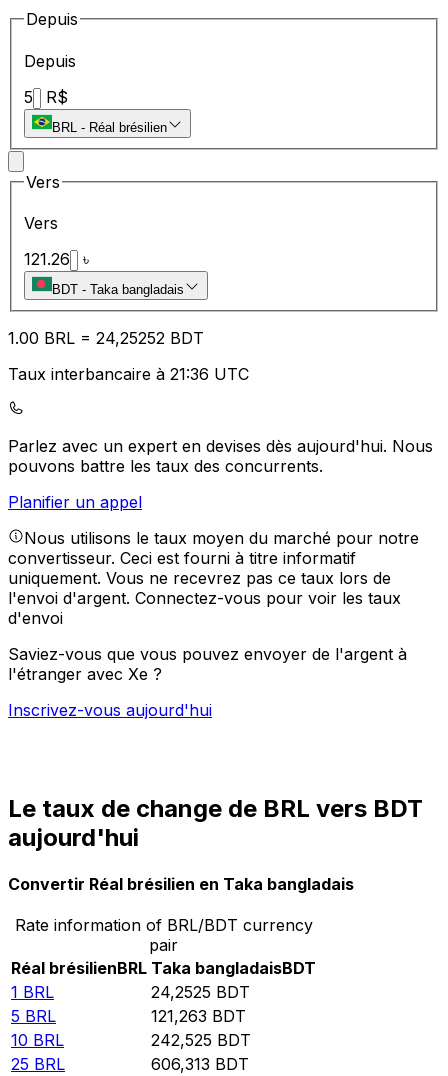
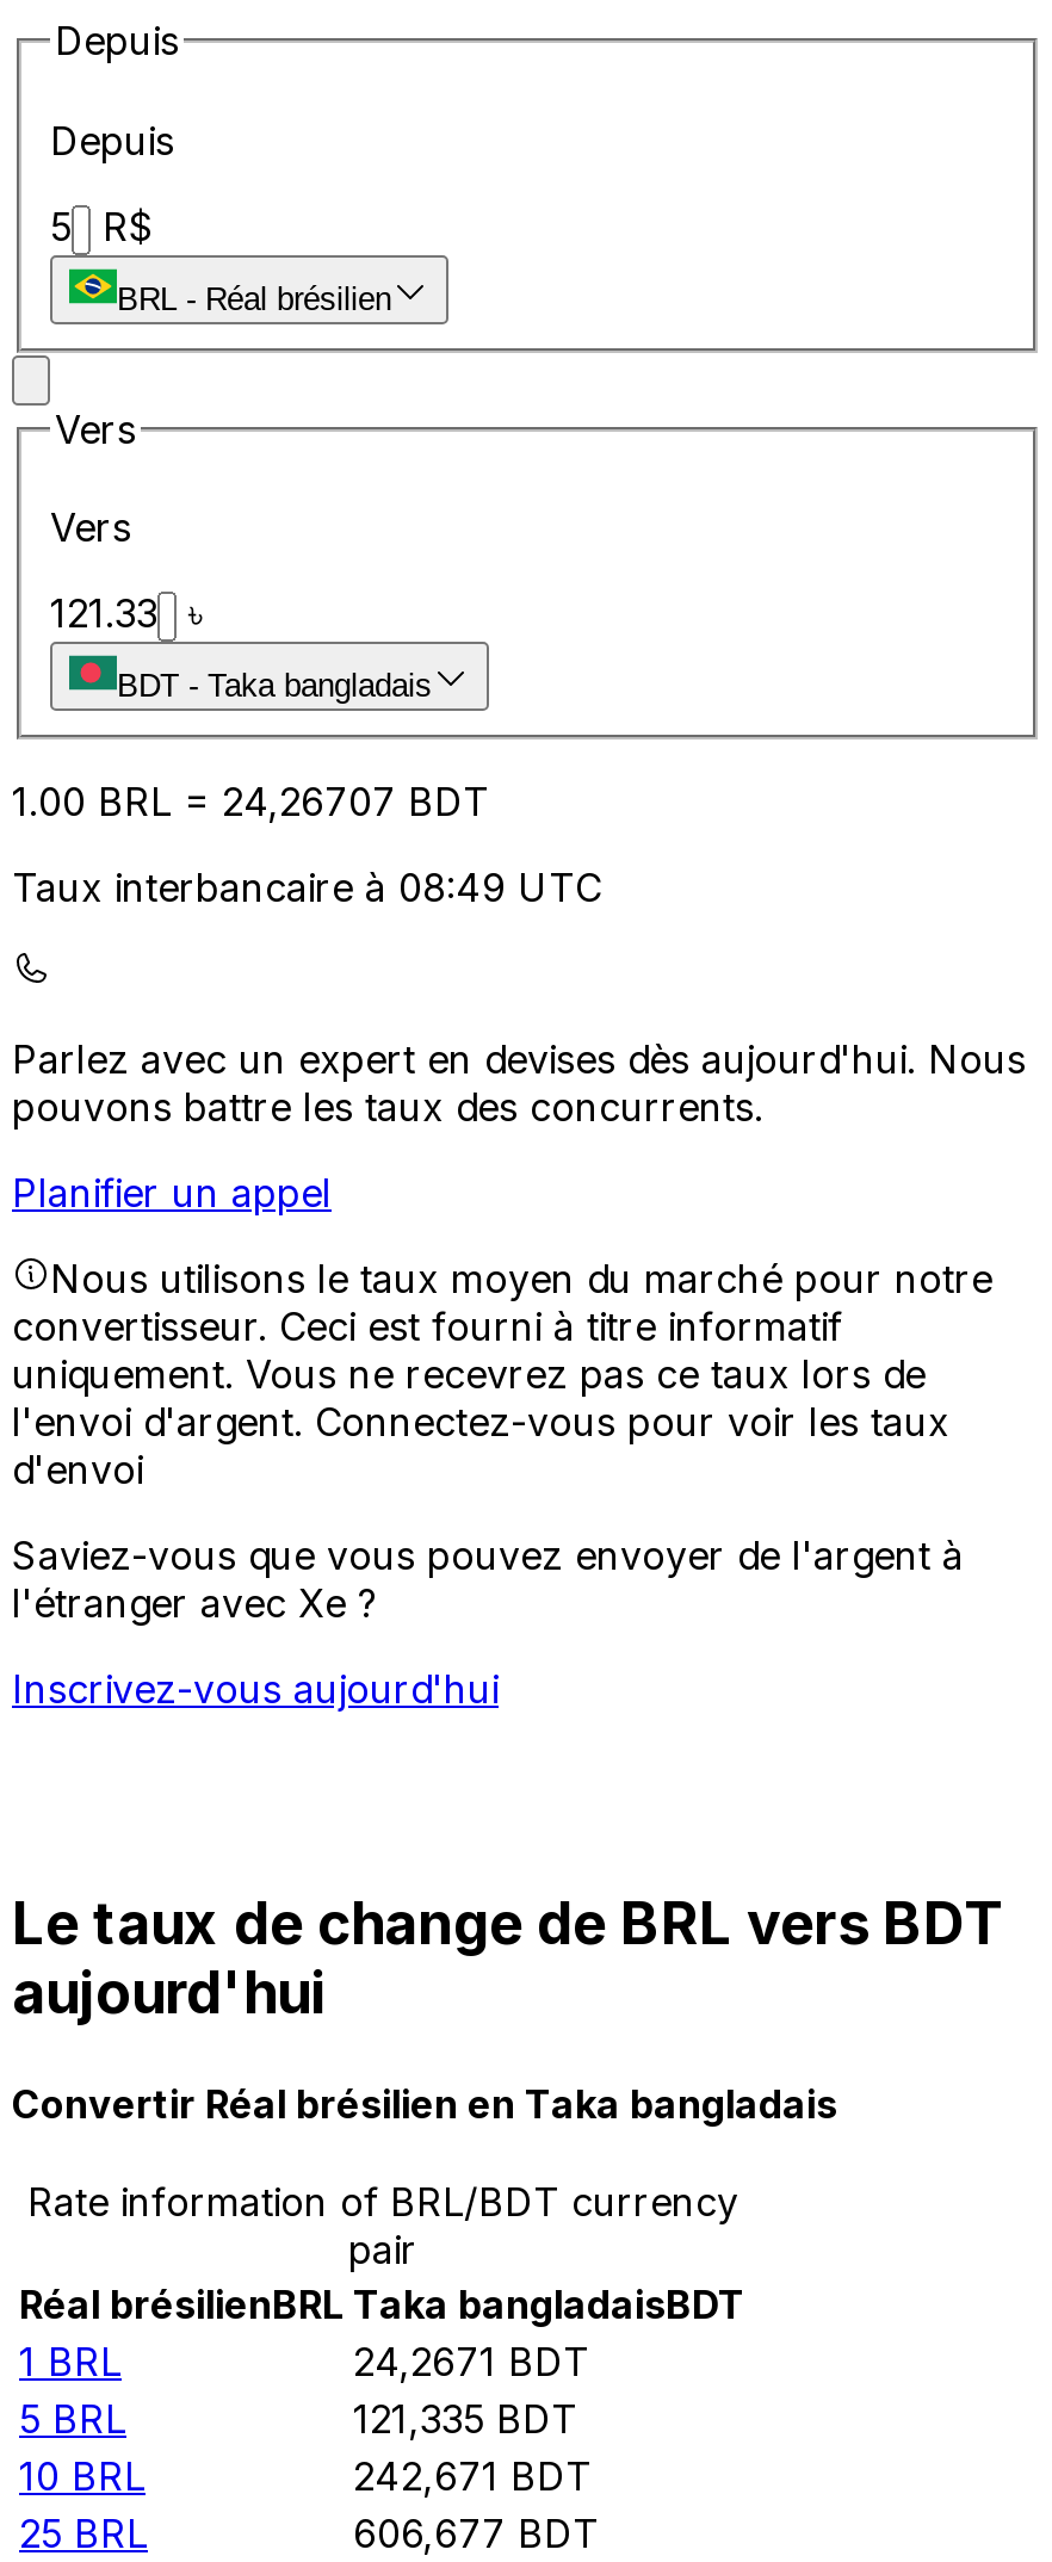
- 121.26 ৳
+ 121.33 ৳

- 1.00 BRL = 24,25252 BDT
+ 1.00 BRL = 24,26707 BDT

- Taux interbancaire à 21:36 UTC
+ Taux interbancaire à 08:49 UTC

- 24,2525 BDT
+ 24,2671 BDT

- 121,263 BDT
+ 121,335 BDT

- 242,525 BDT
+ 242,671 BDT

- 606,313 BDT
+ 606,677 BDT
